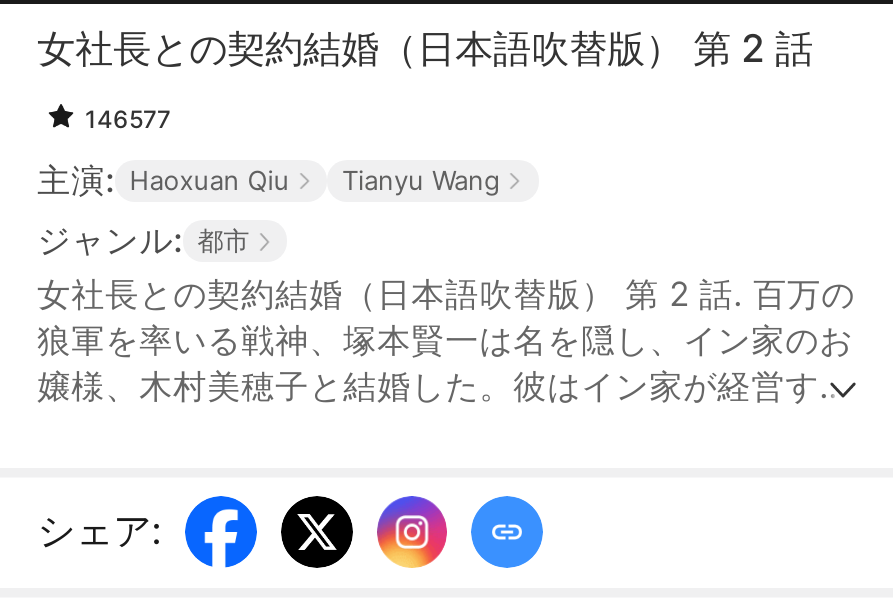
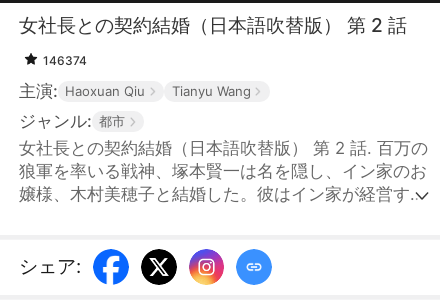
- 146577
+ 146374
